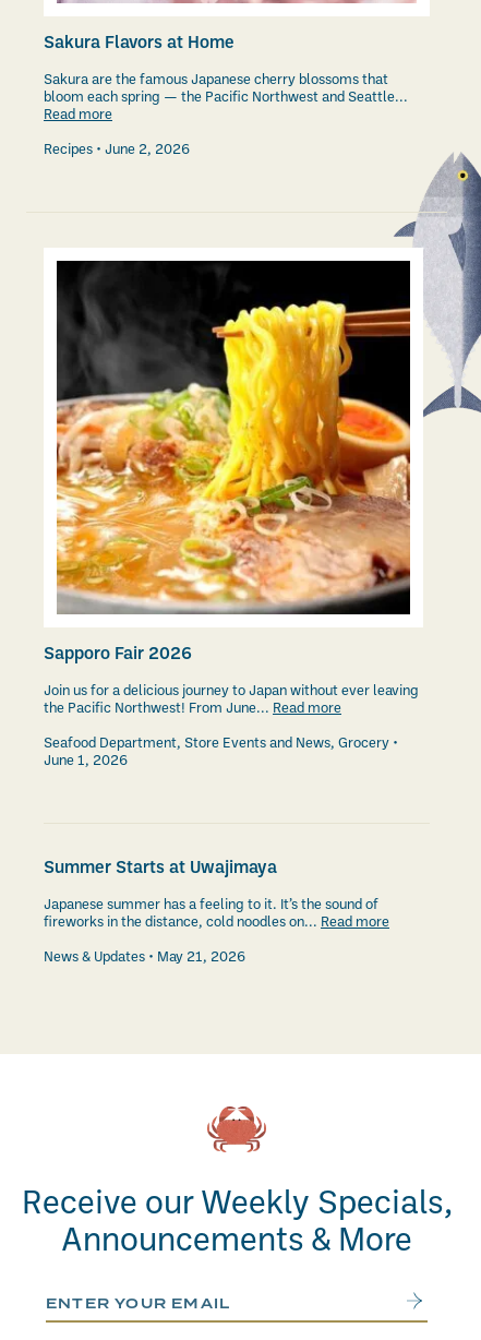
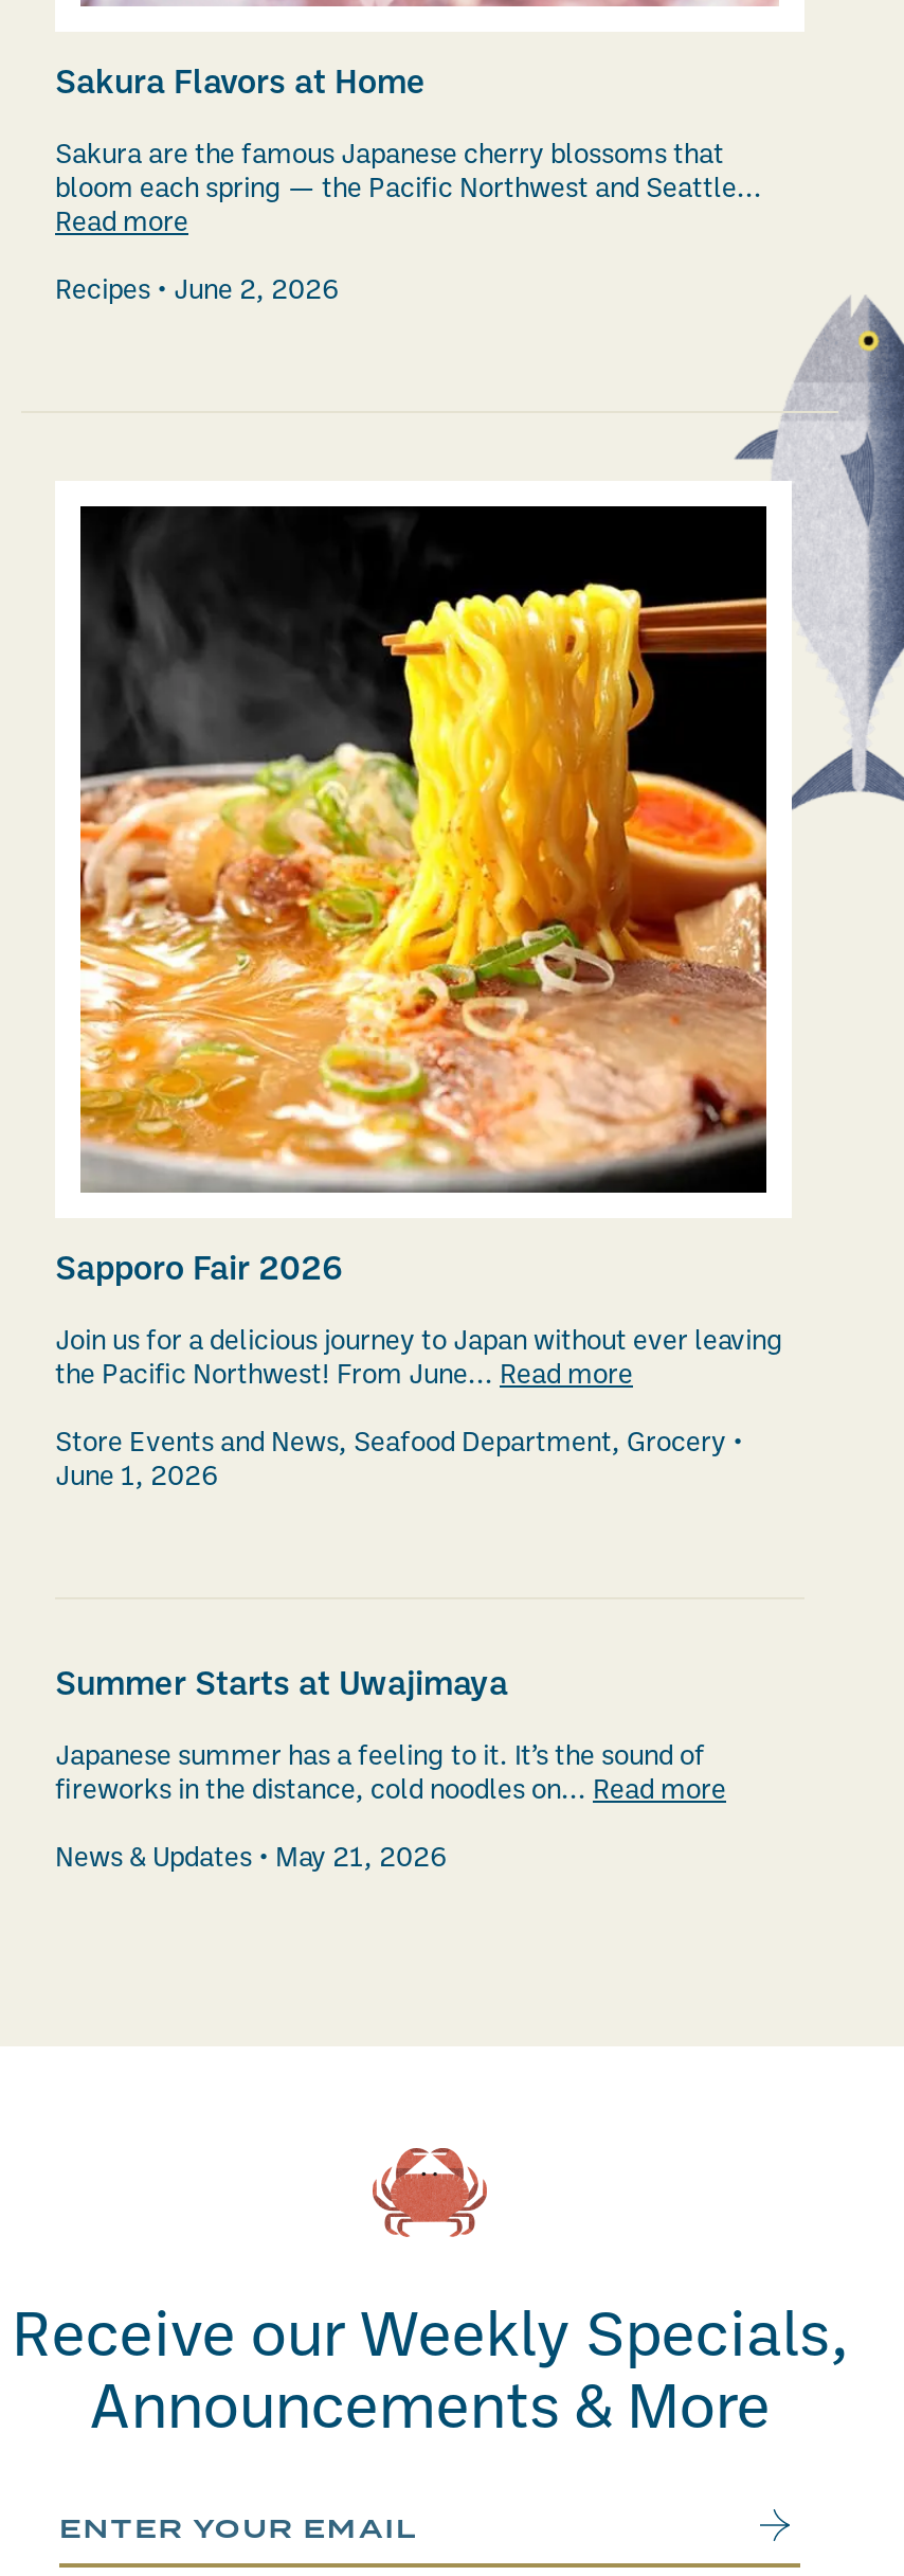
- Seafood Department, Store Events and News, Grocery
+ Store Events and News, Seafood Department, Grocery
